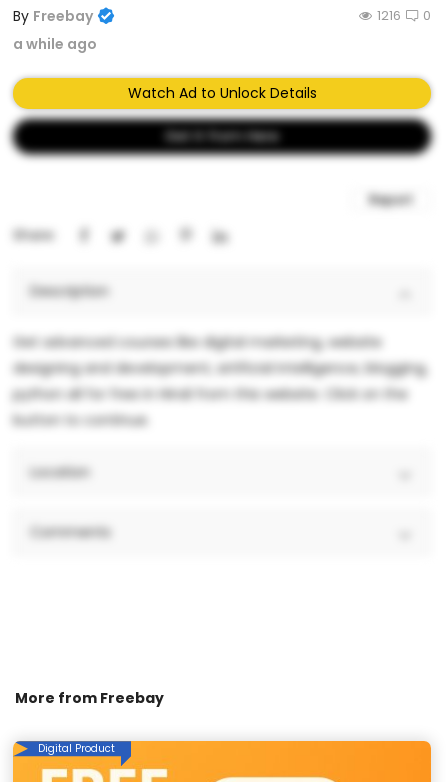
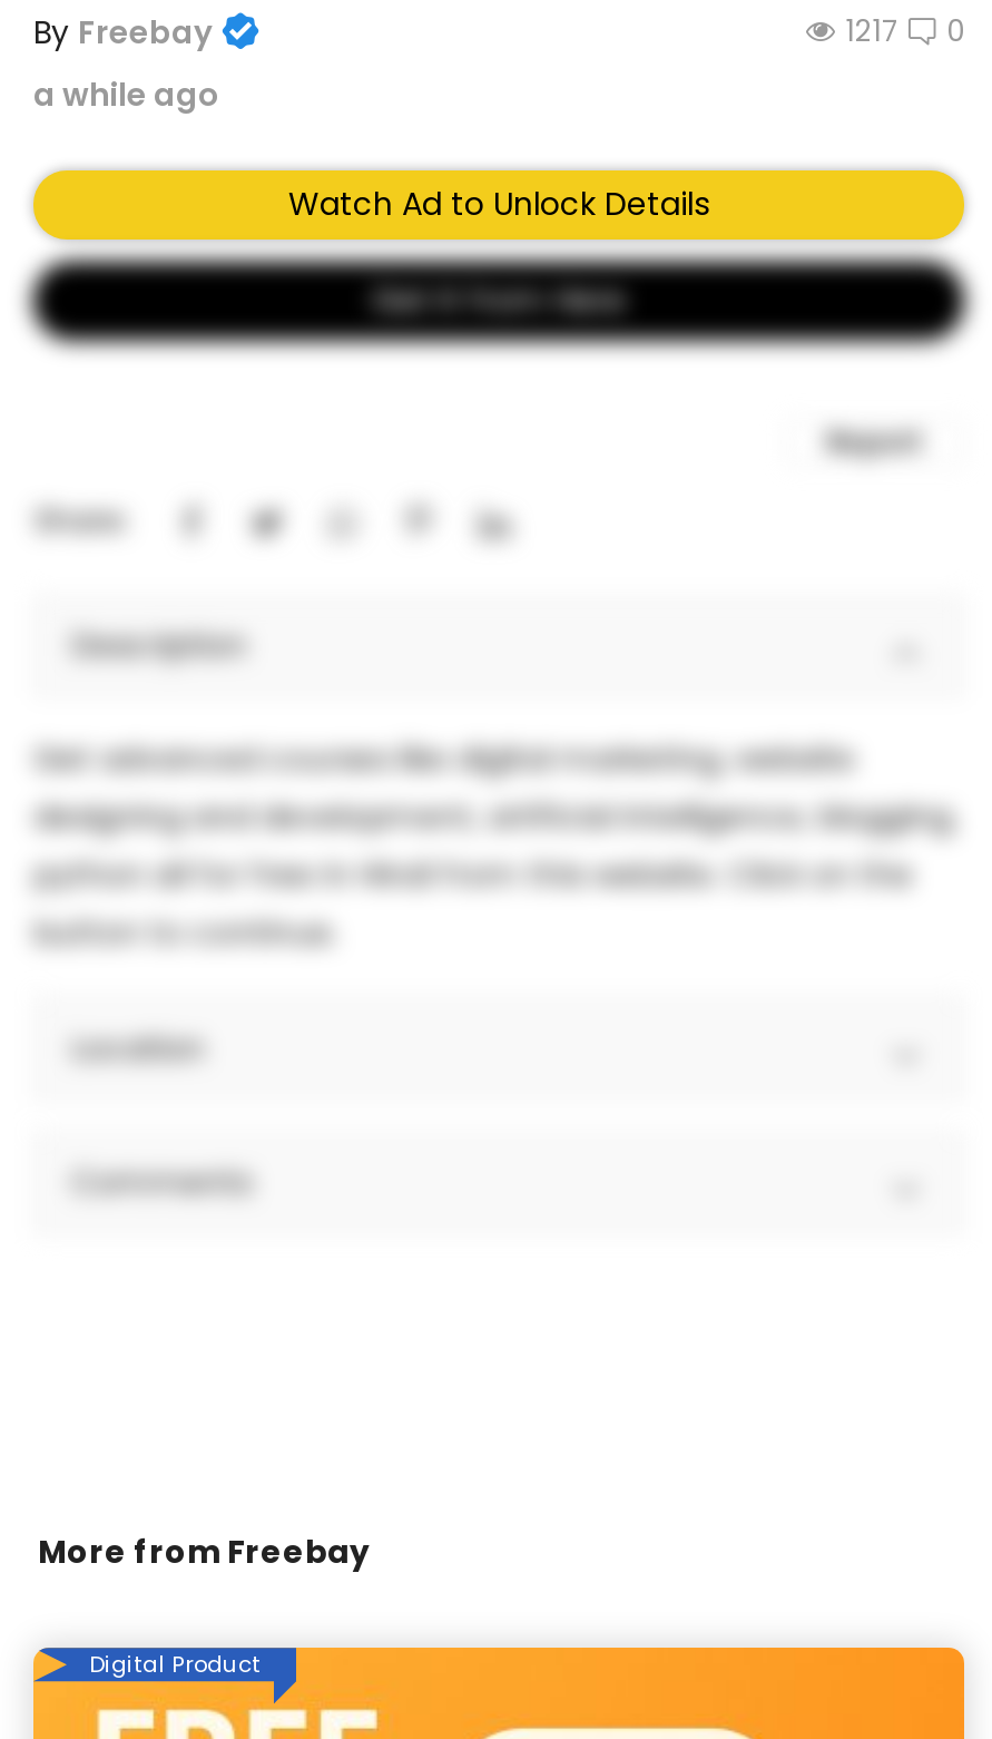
- 1216 0
+ 1217 0
